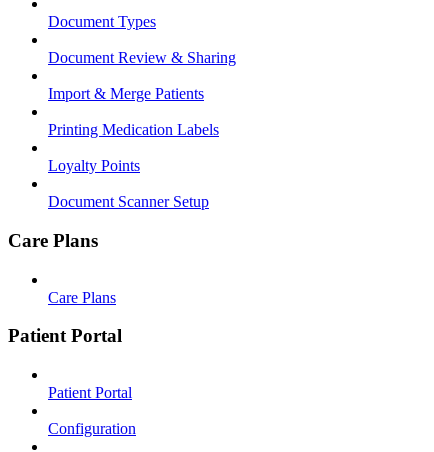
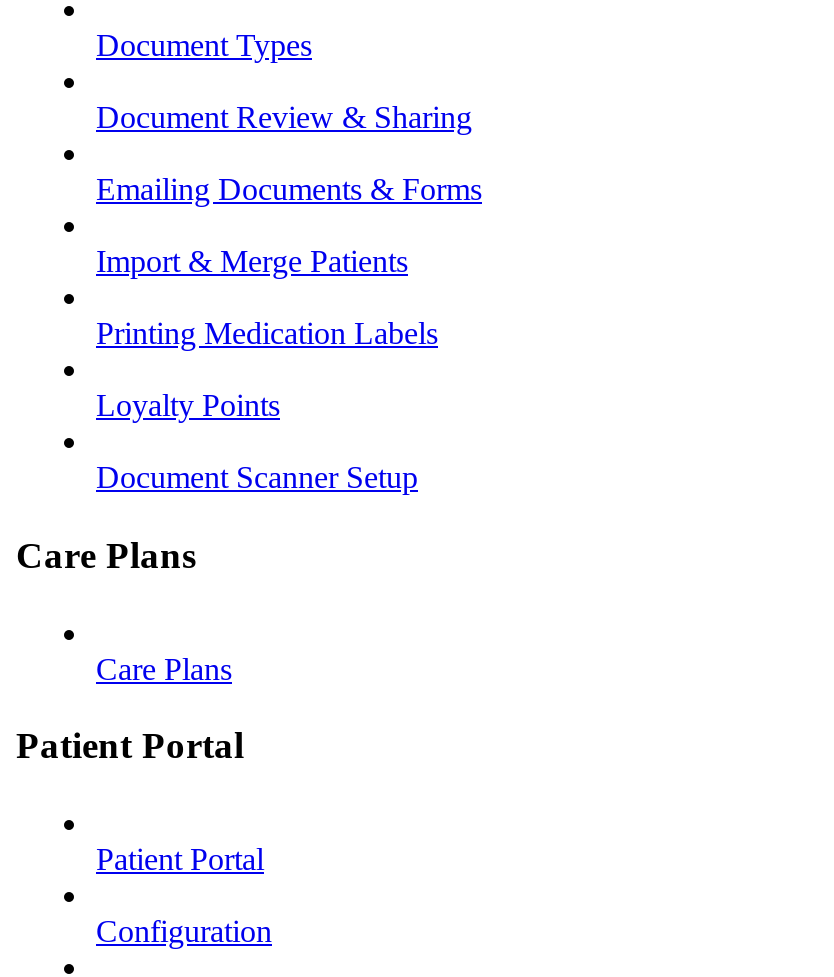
+ Emailing Documents & Forms
